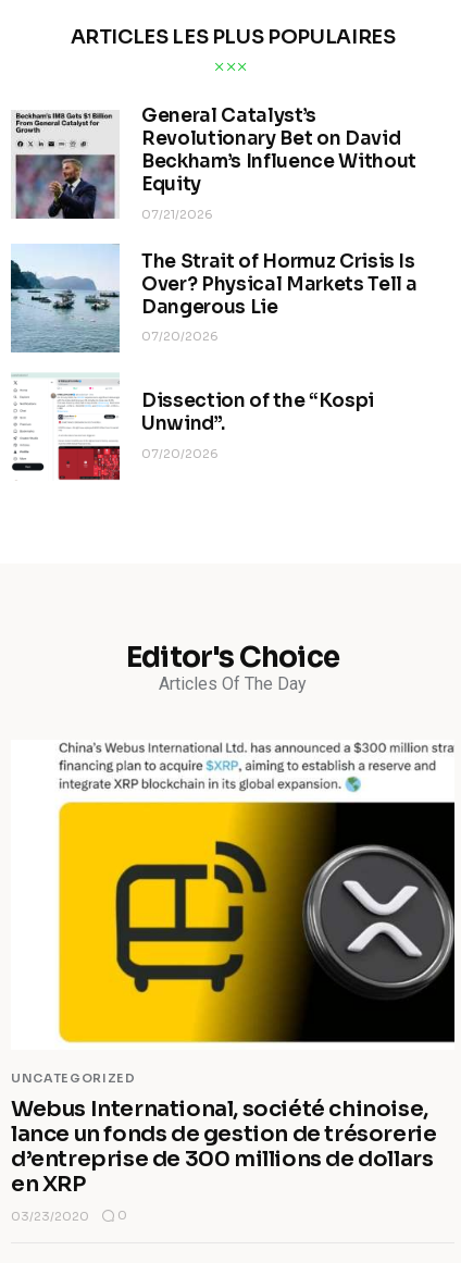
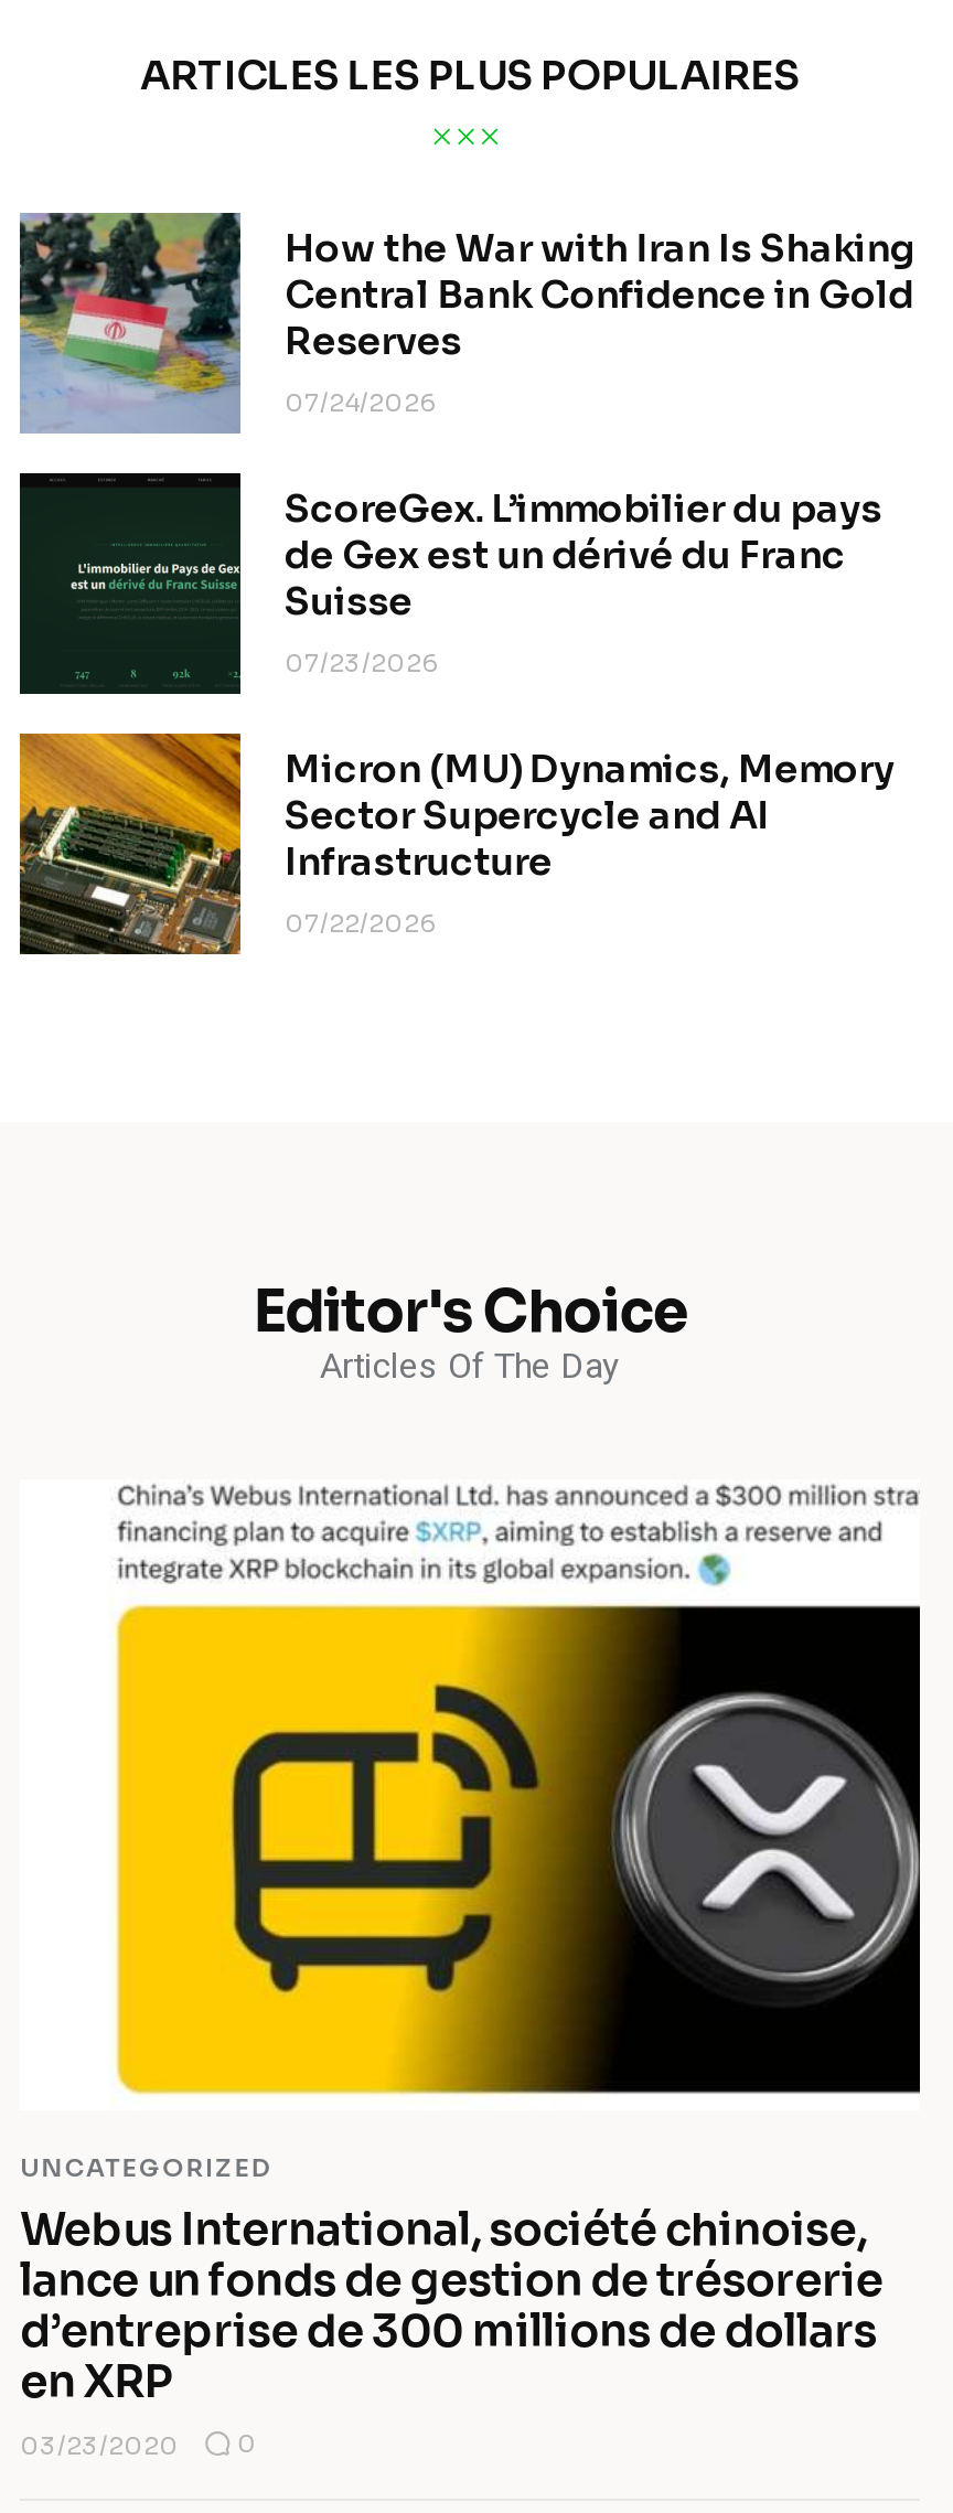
- [image]
- General Catalyst’s
- Revolutionary Bet on David
- Beckham’s Influence Without
- Equity
+ [image]
+ How the War with Iran Is Shaking
+ Central Bank Confidence in Gold
+ Reserves

- 07/21/2026
+ 07/24/2026

- [image]
- The Strait of Hormuz Crisis Is
- Over? Physical Markets Tell a
- Dangerous Lie
+ [image]
+ ScoreGex. L’immobilier du pays
+ de Gex est un dérivé du Franc
+ Suisse

- 07/20/2026
+ 07/23/2026

- [image]
- Dissection of the “Kospi
- Unwind”.
+ [image]
+ Micron (MU) Dynamics, Memory
+ Sector Supercycle and AI
+ Infrastructure

- 07/20/2026
+ 07/22/2026
